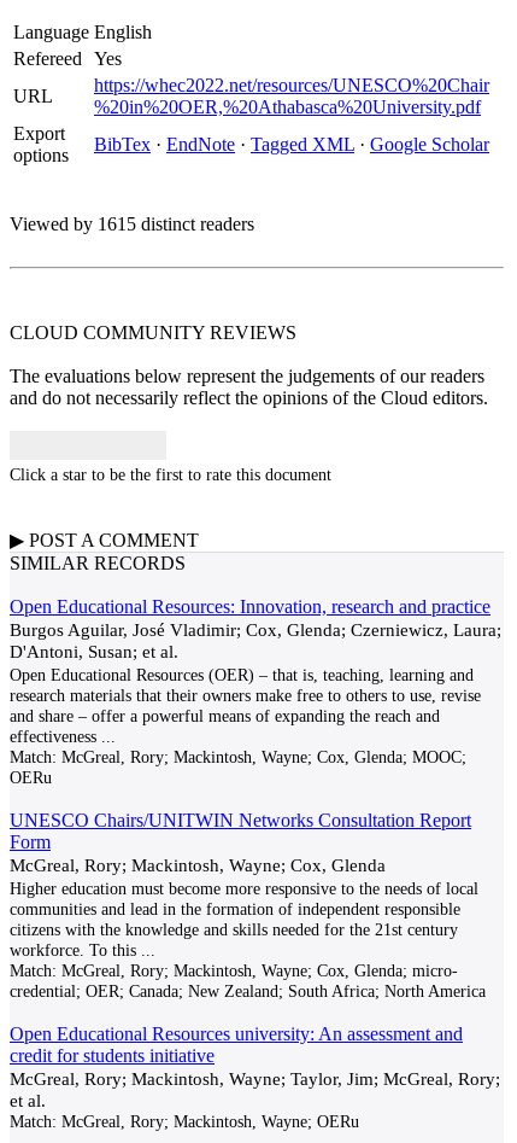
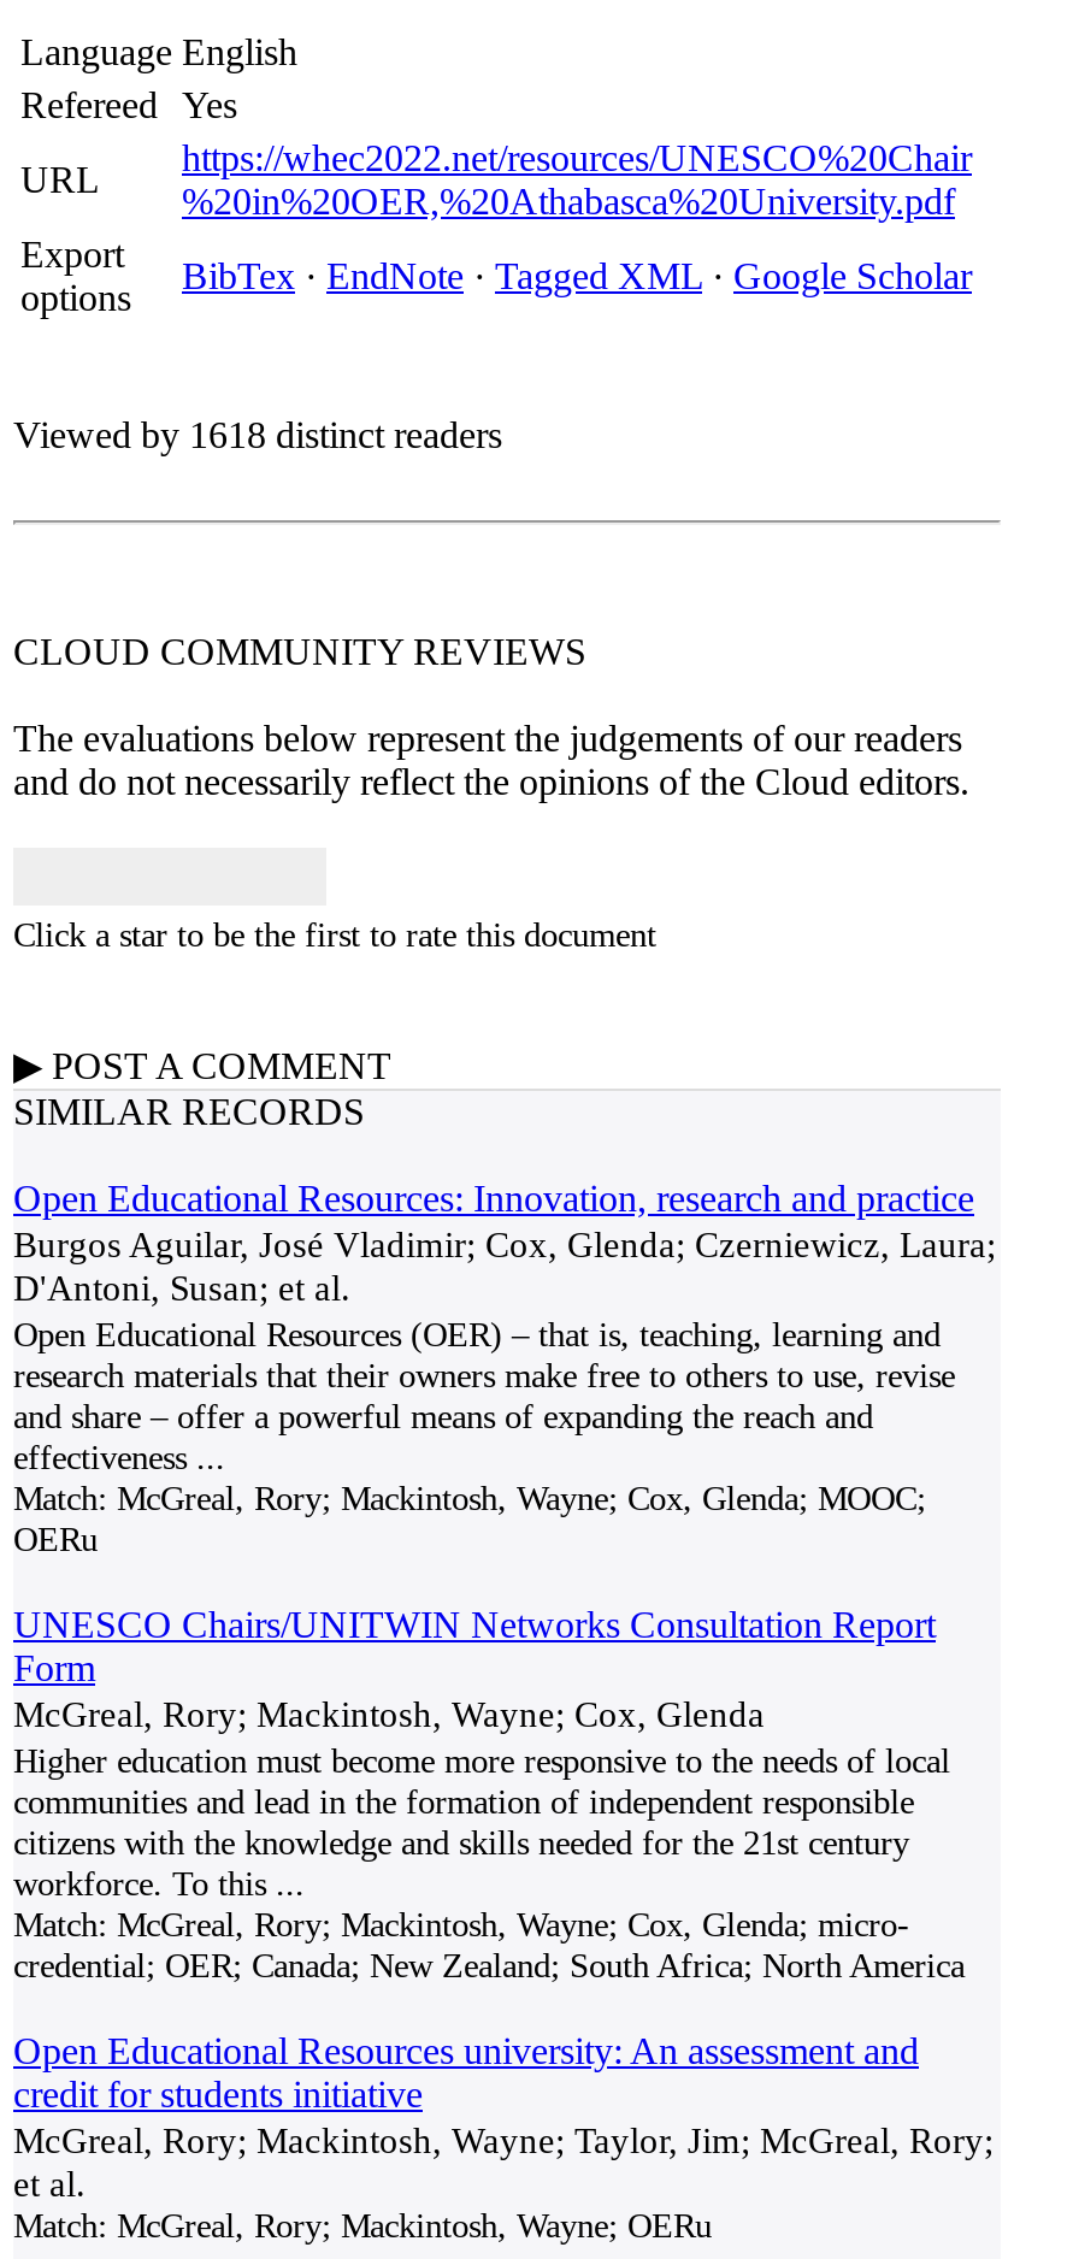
- Viewed by 1615 distinct readers
+ Viewed by 1618 distinct readers
